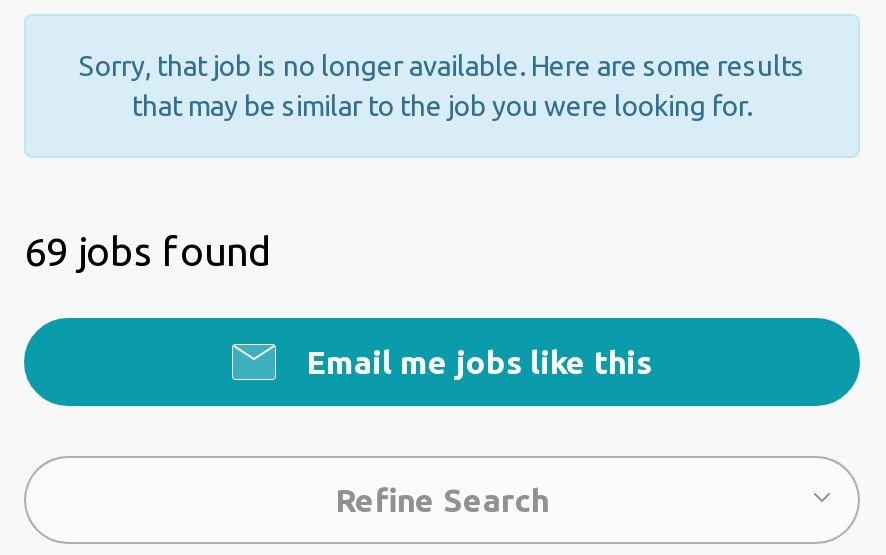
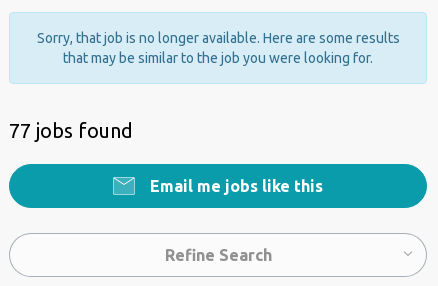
- 69 jobs found
+ 77 jobs found
